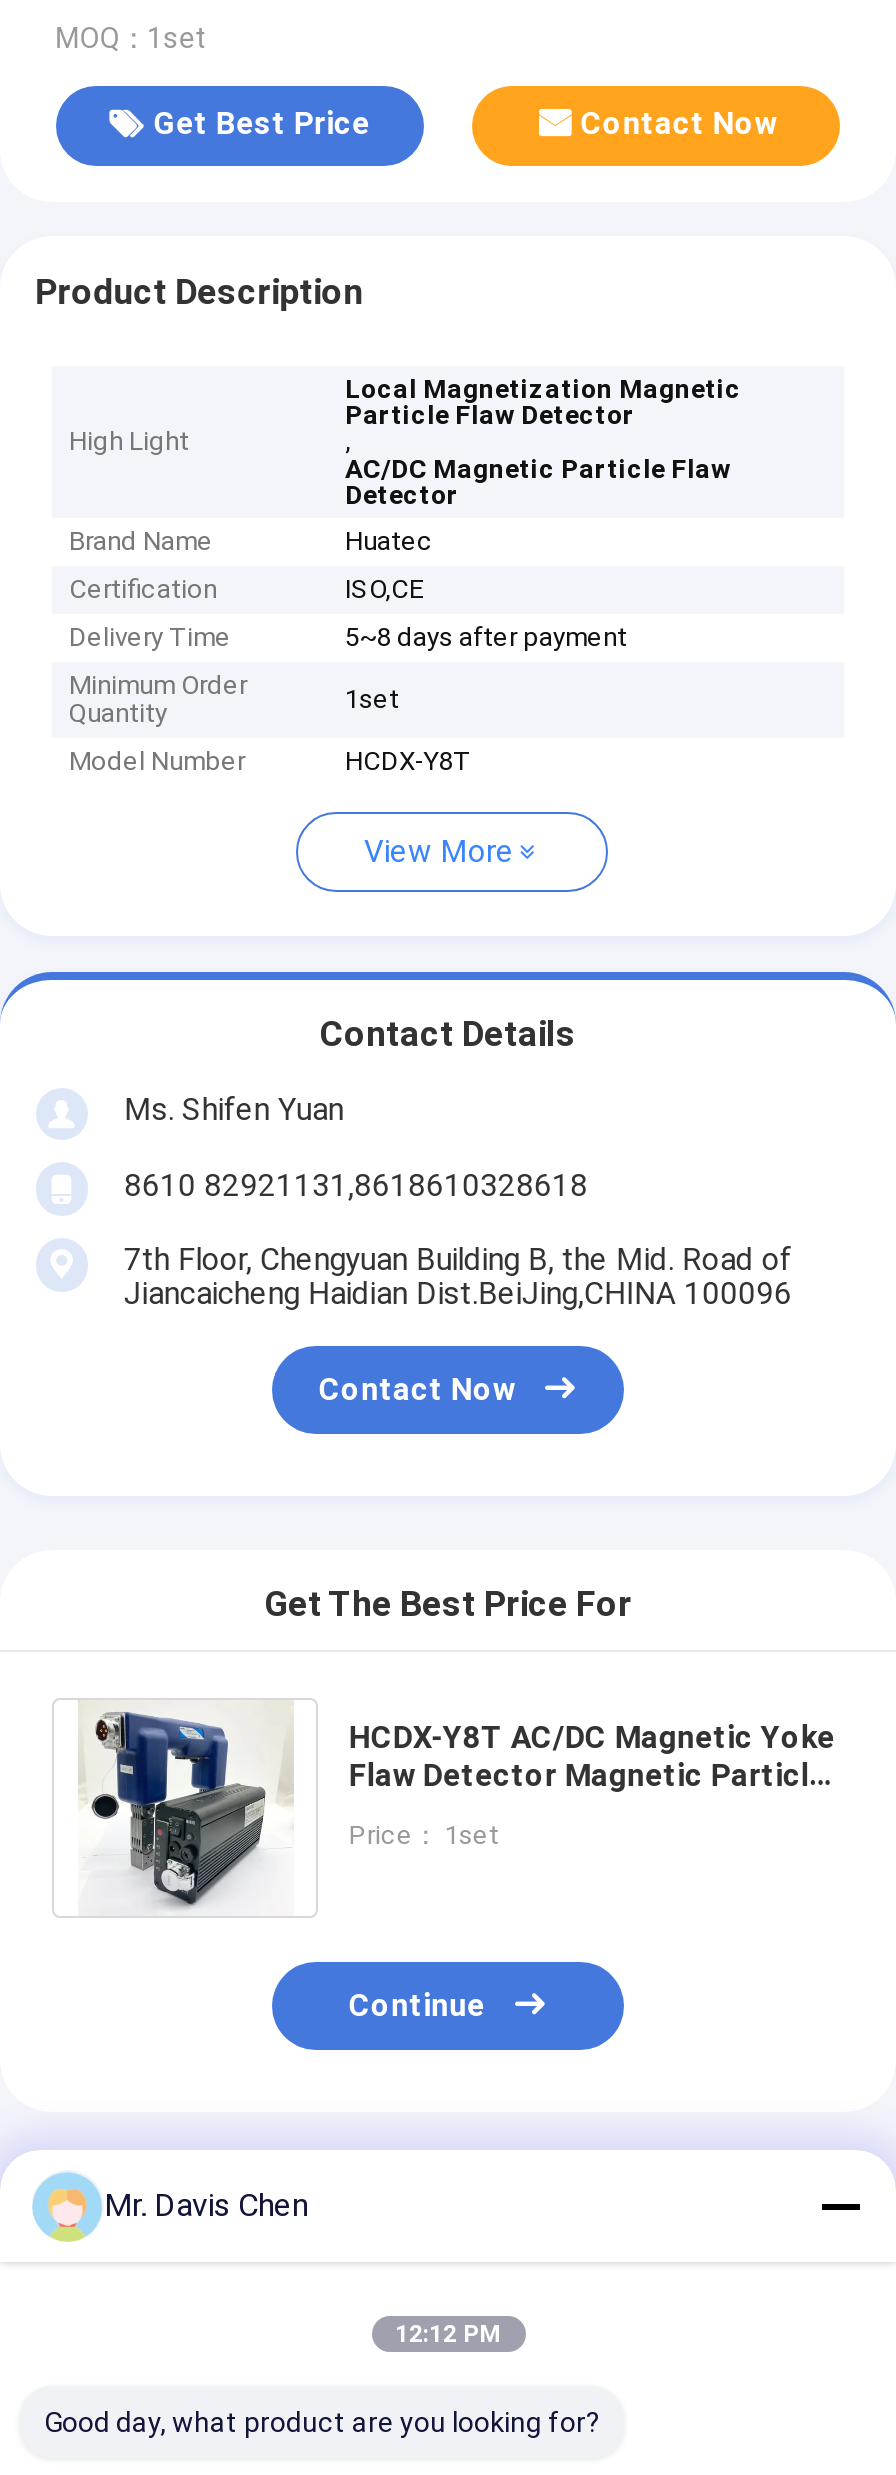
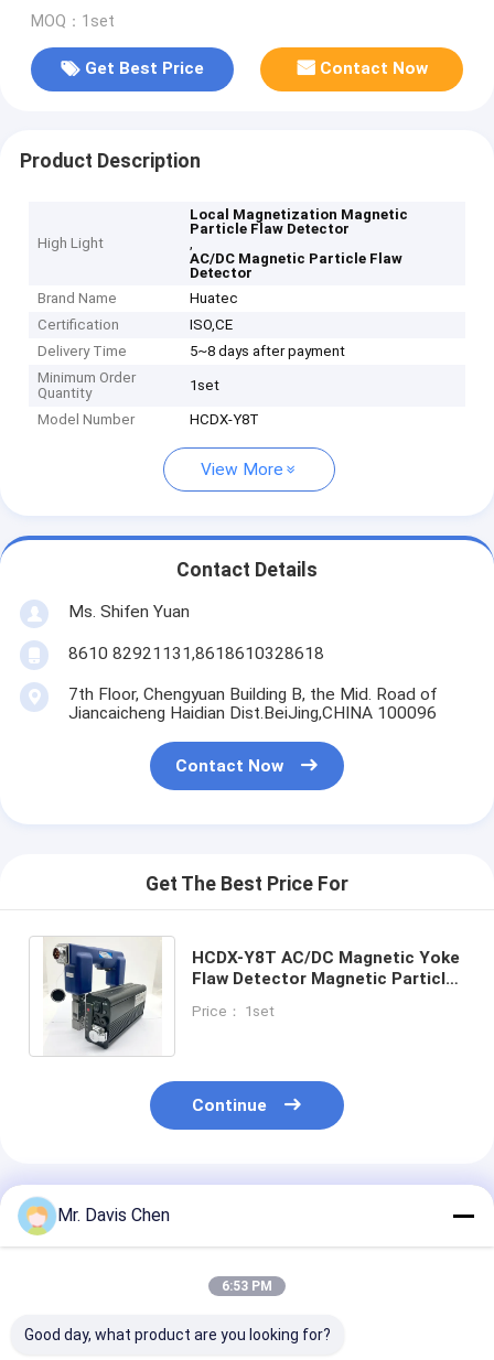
- 12:12 PM
+ 6:53 PM
